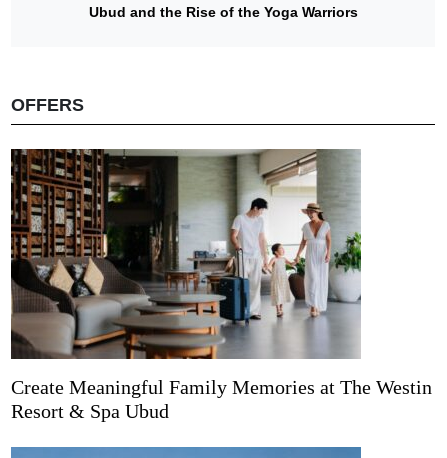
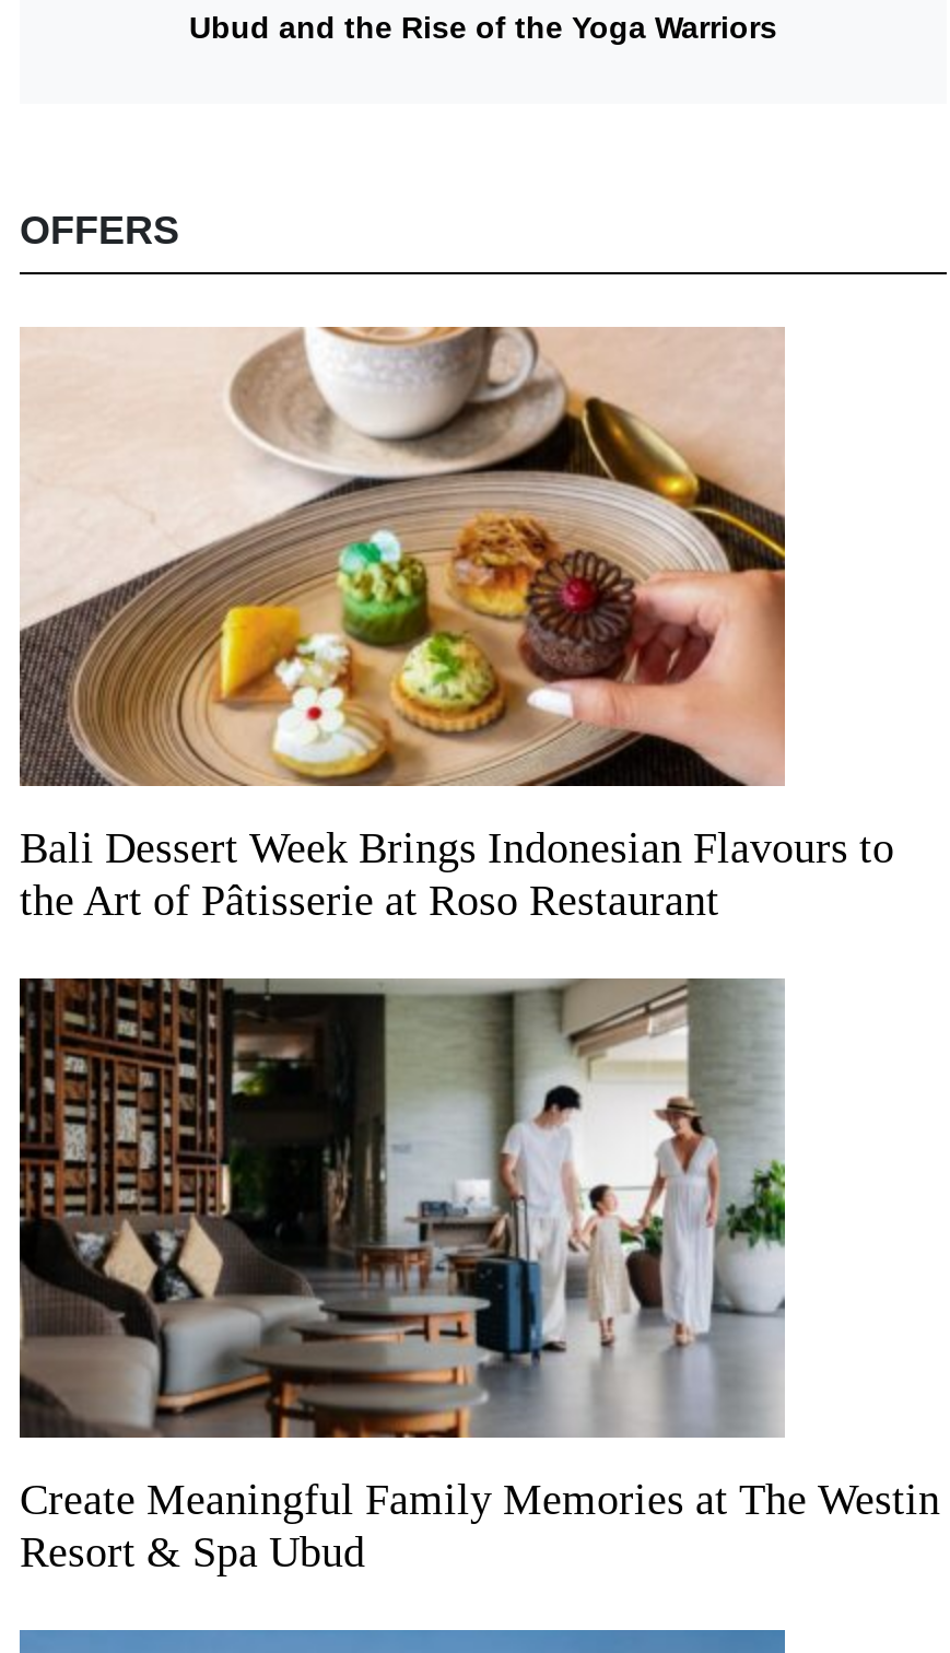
+ [image]
+ Bali Dessert Week Brings Indonesian Flavours to
+ the Art of Pâtisserie at Roso Restaurant
